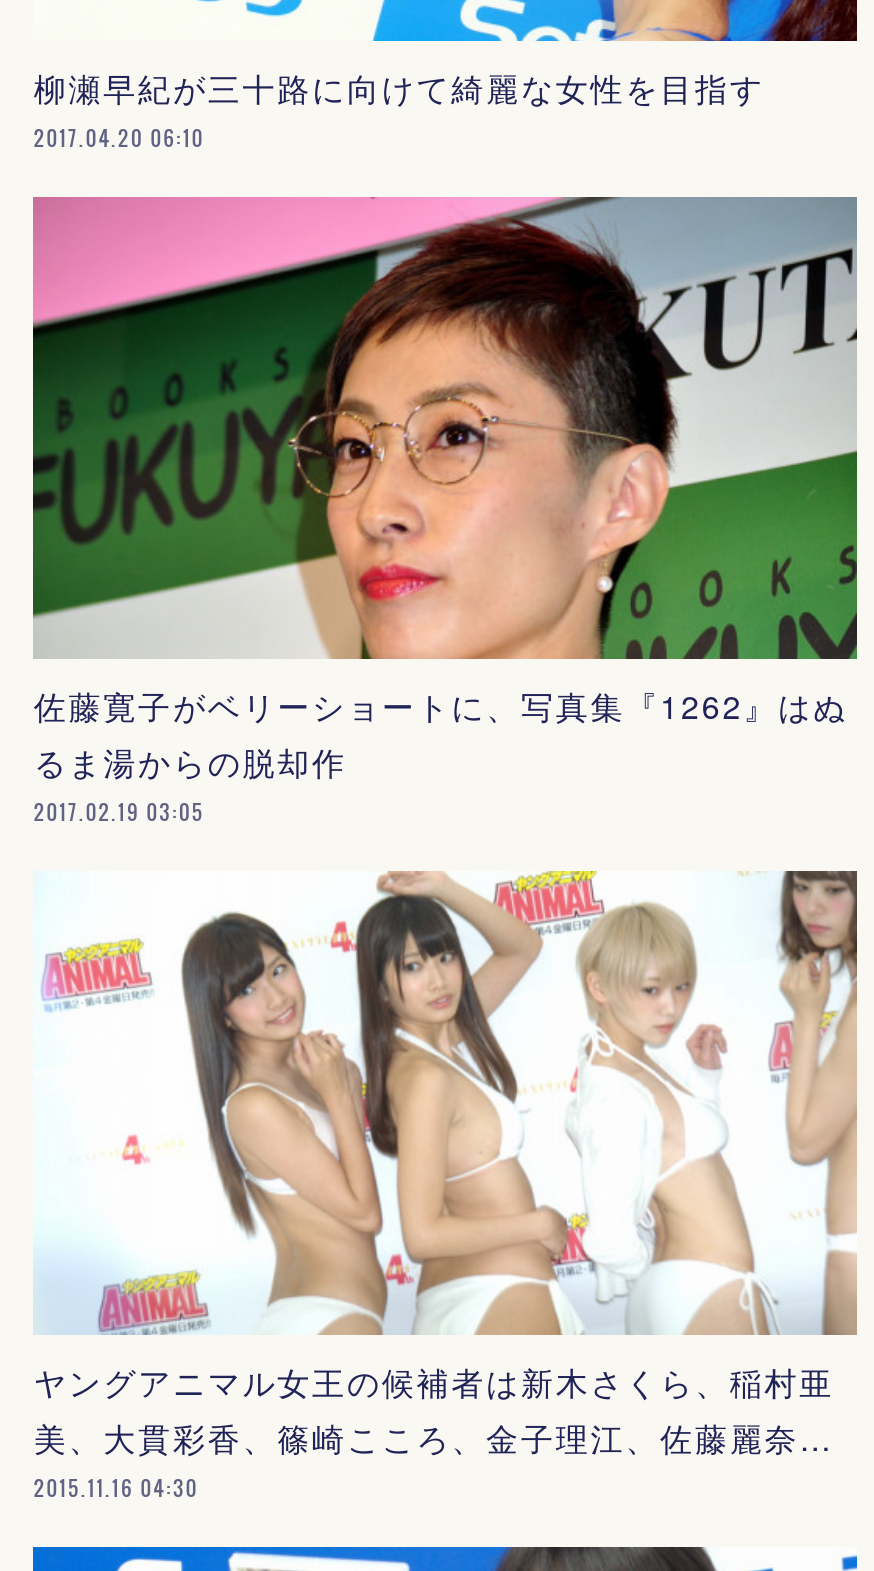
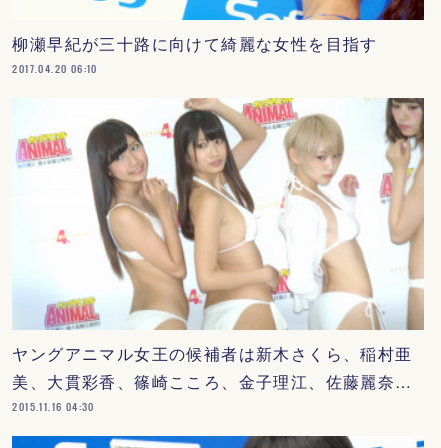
- [image]
- 佐藤寛子がベリーショートに、写真集『1262』はぬ
- るま湯からの脱却作
- 2017.02.19 03:05
